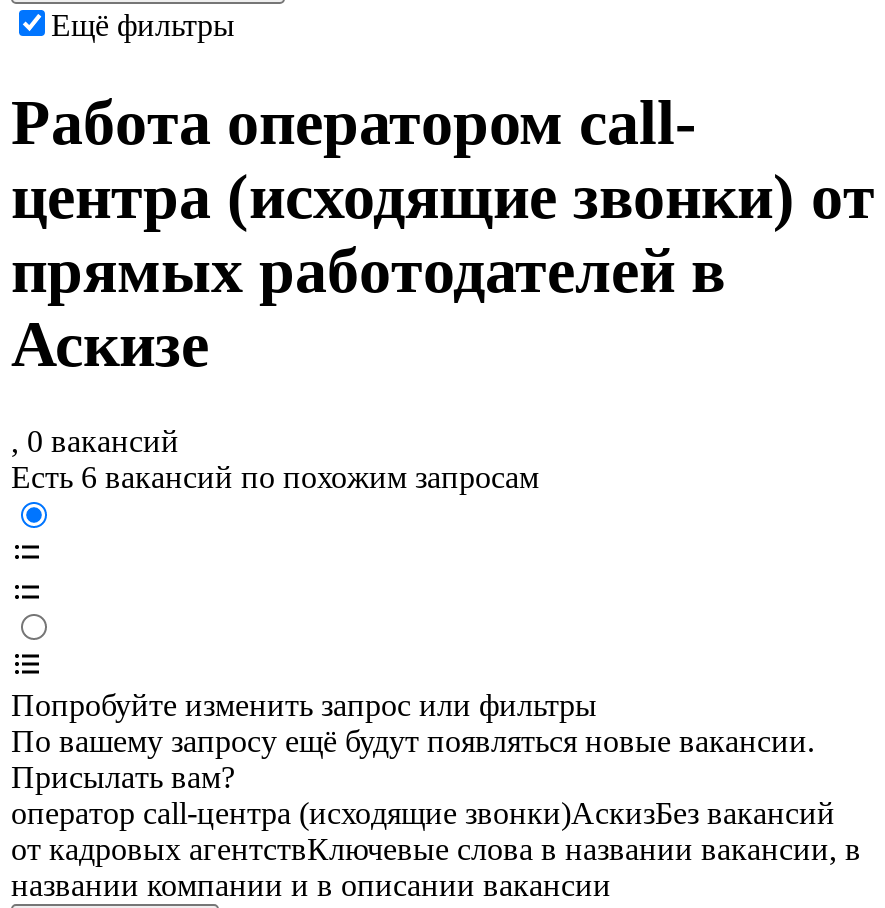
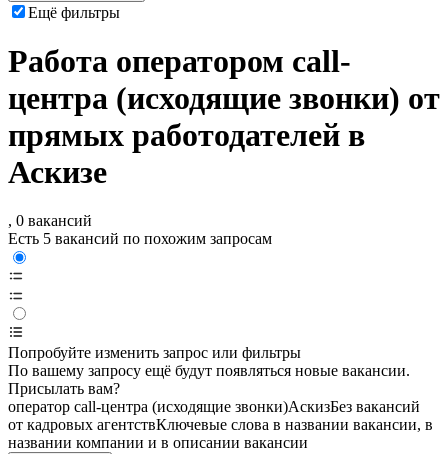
- Есть 6 вакансий по похожим запросам
+ Есть 5 вакансий по похожим запросам
